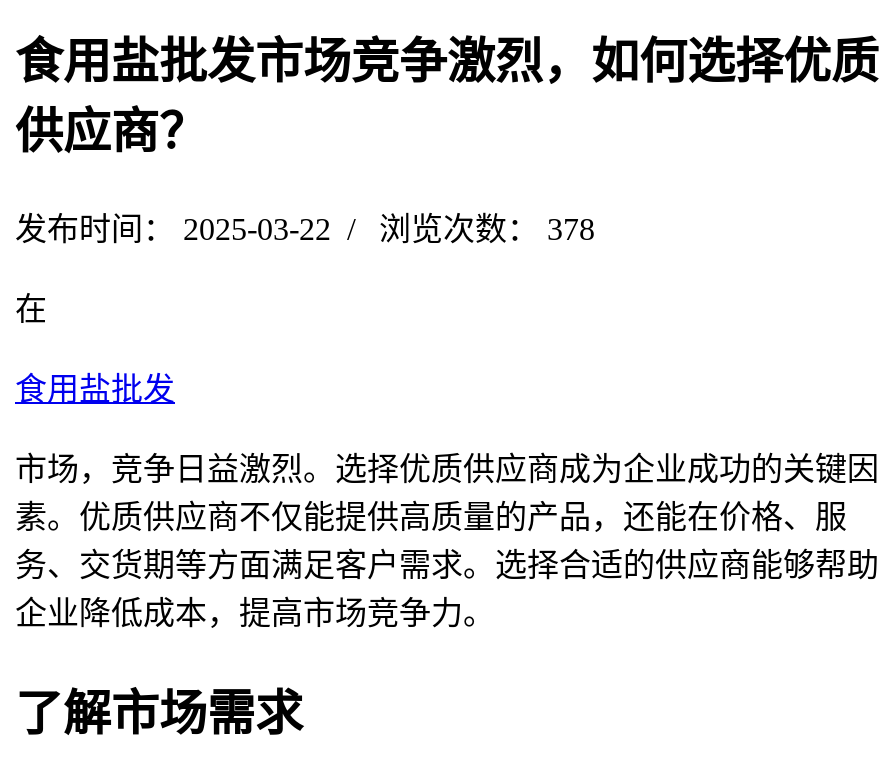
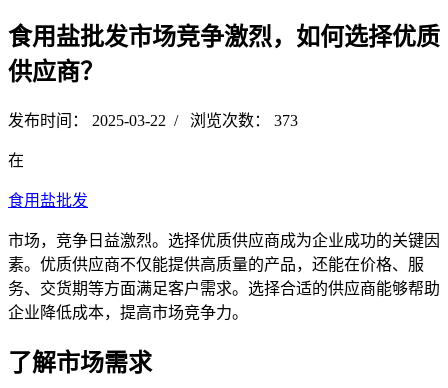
- 发布时间： 2025-03-22 / 浏览次数： 378
+ 发布时间： 2025-03-22 / 浏览次数： 373
